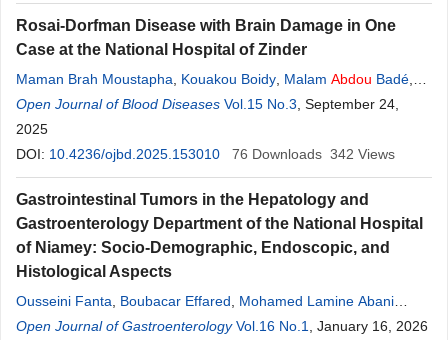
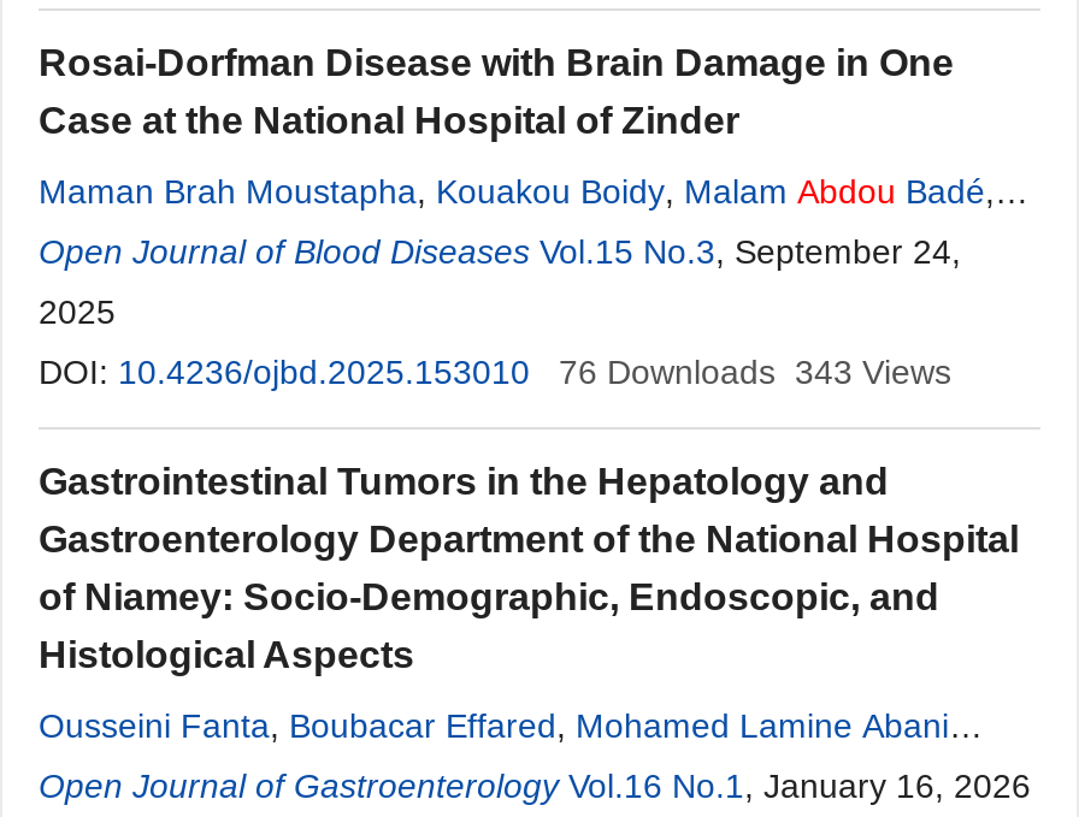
- 76 Downloads 342 Views
+ 76 Downloads 343 Views
